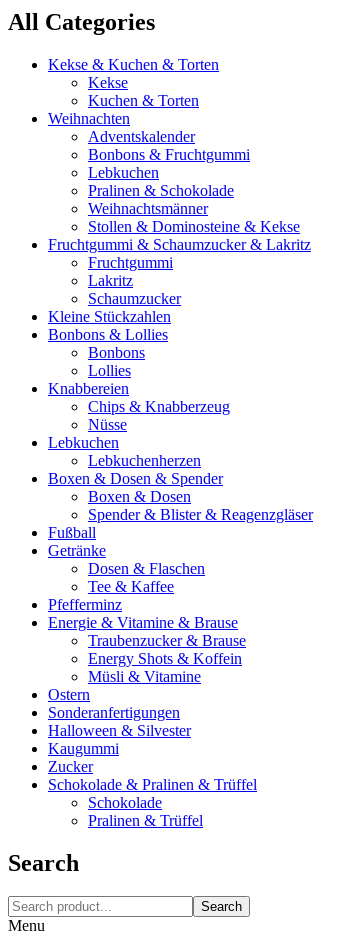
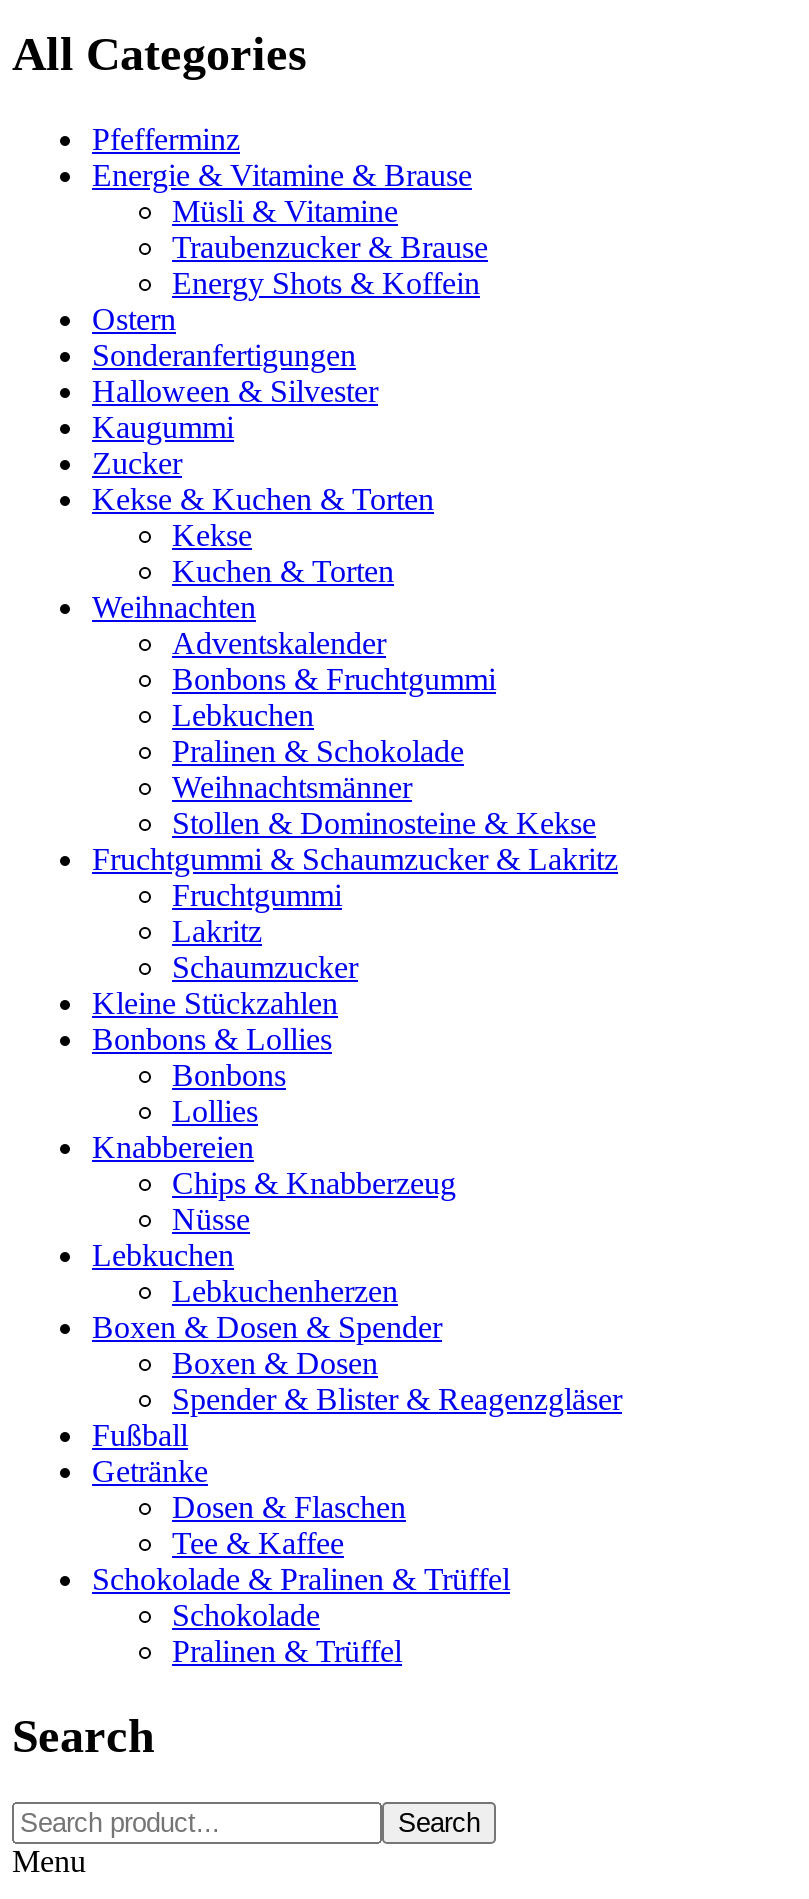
moved down: Kekse & Kuchen & Torten | Kekse | Kuchen & Torten | ... | Dosen & Flaschen | Tee & Kaffee

moved up: Pfefferminz | Energie & Vitamine & Brause | Traubenzucker & Brause | ... | Kaugummi | Zucker
